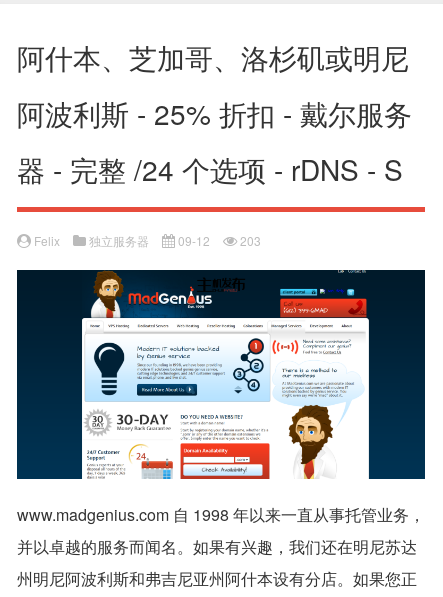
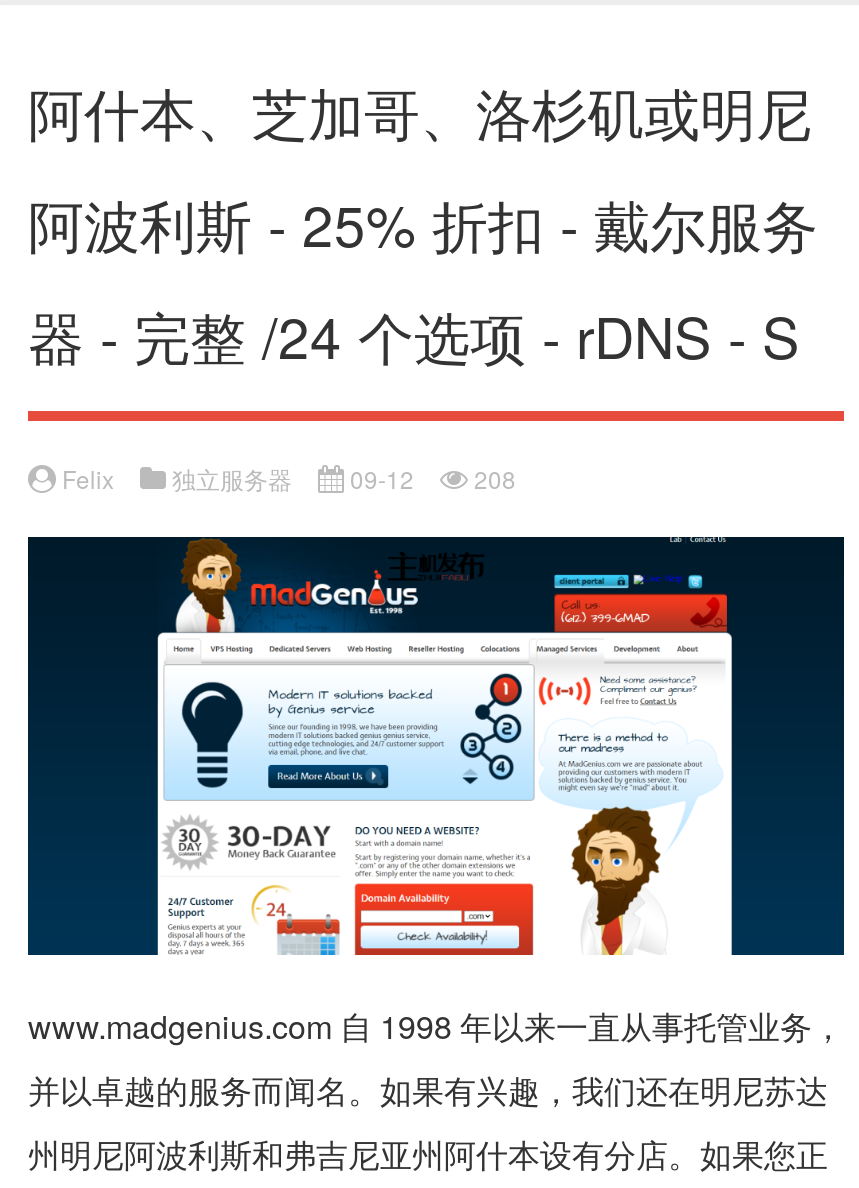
- Felix 独立服务器 09-12 203
+ Felix 独立服务器 09-12 208
